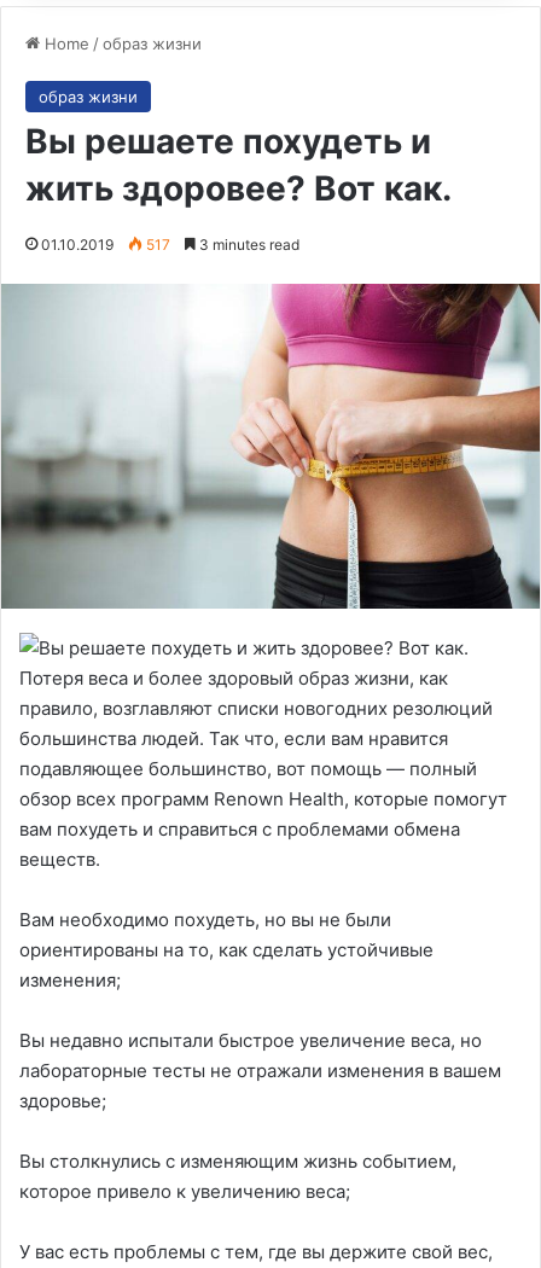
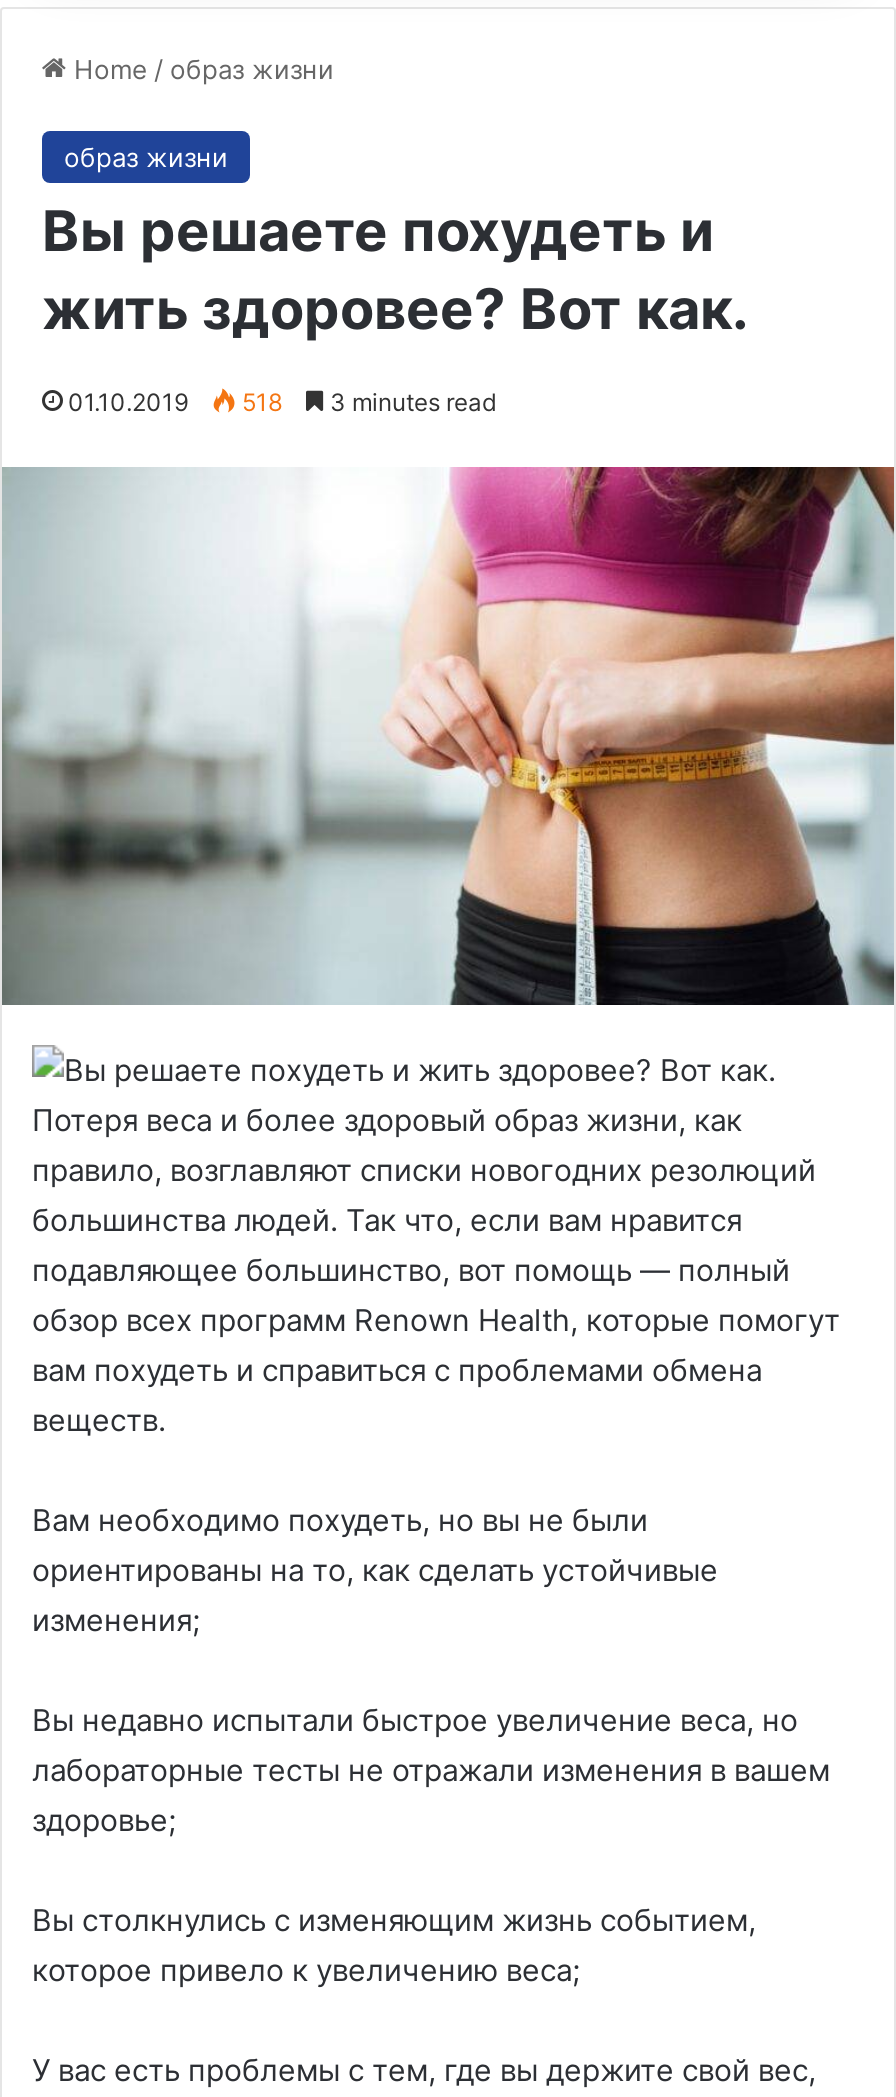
- 01.10.2019 517 3 minutes read
+ 01.10.2019 518 3 minutes read
